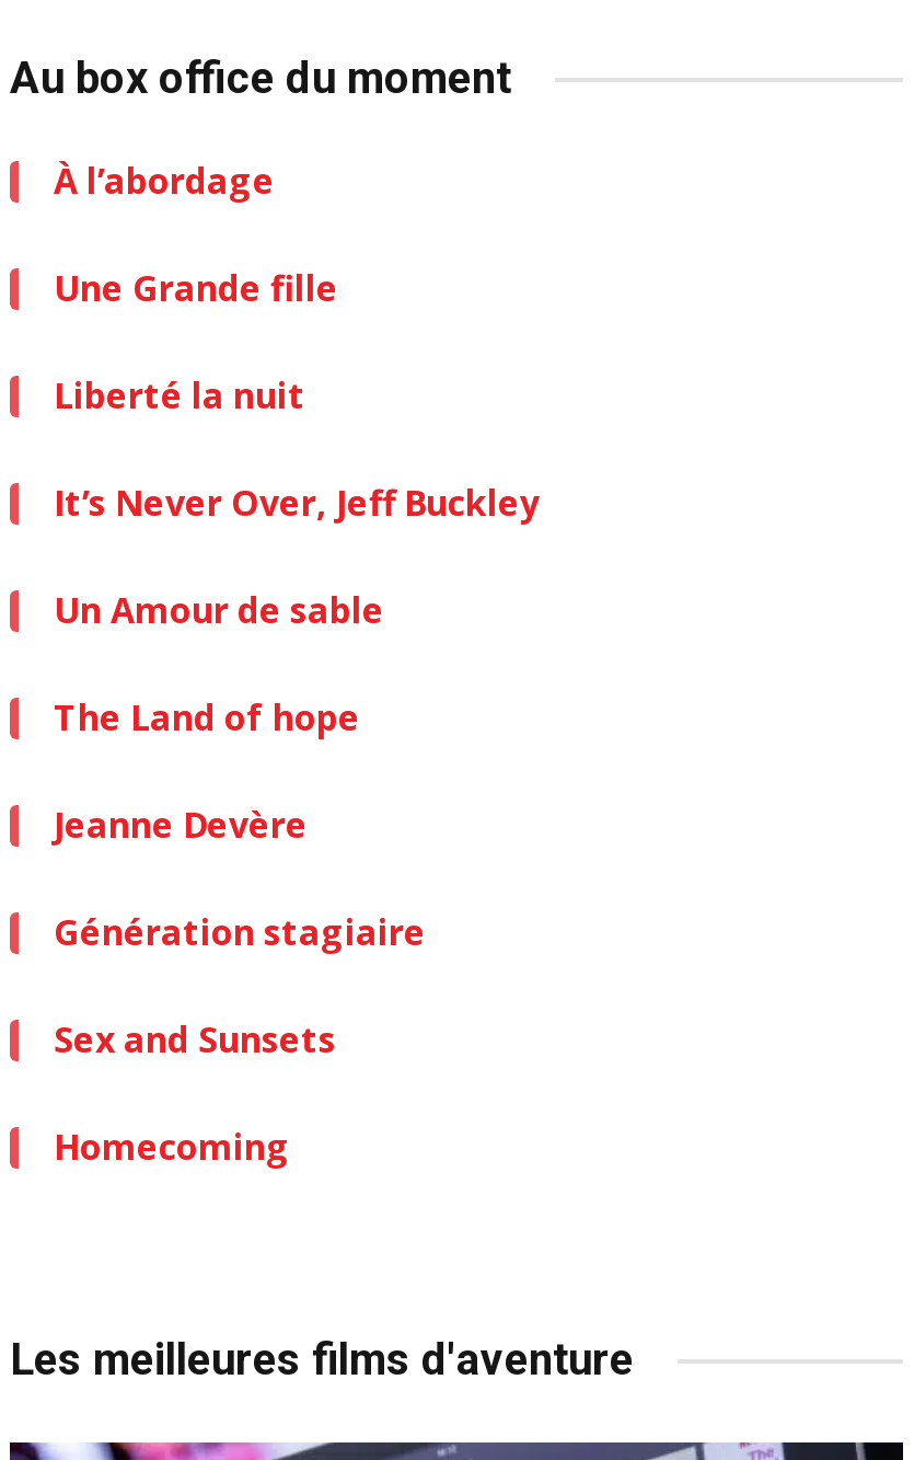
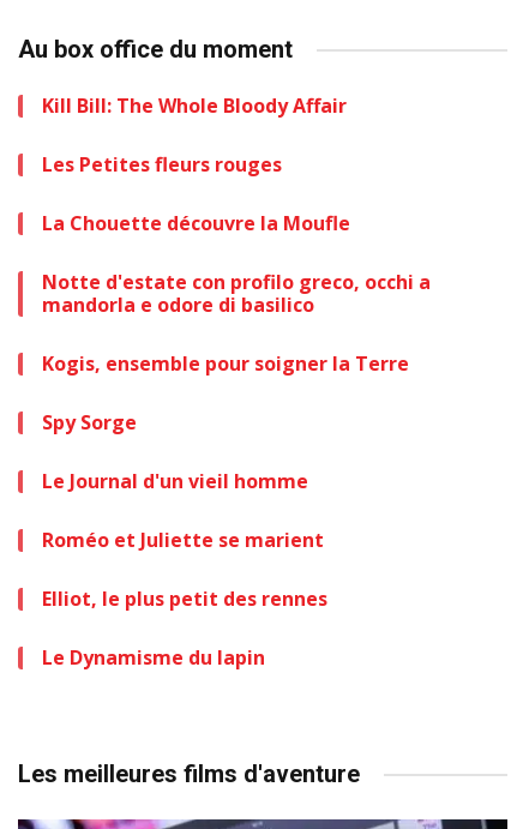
- À l’abordage
+ Kill Bill: The Whole Bloody Affair

- Une Grande fille
+ Les Petites fleurs rouges

- Liberté la nuit
+ La Chouette découvre la Moufle

- It’s Never Over, Jeff Buckley
+ Notte d'estate con profilo greco, occhi a
+ mandorla e odore di basilico

- Un Amour de sable
+ Kogis, ensemble pour soigner la Terre

- The Land of hope
+ Spy Sorge

- Jeanne Devère
+ Le Journal d'un vieil homme

- Génération stagiaire
+ Roméo et Juliette se marient

- Sex and Sunsets
+ Elliot, le plus petit des rennes

- Homecoming
+ Le Dynamisme du lapin
